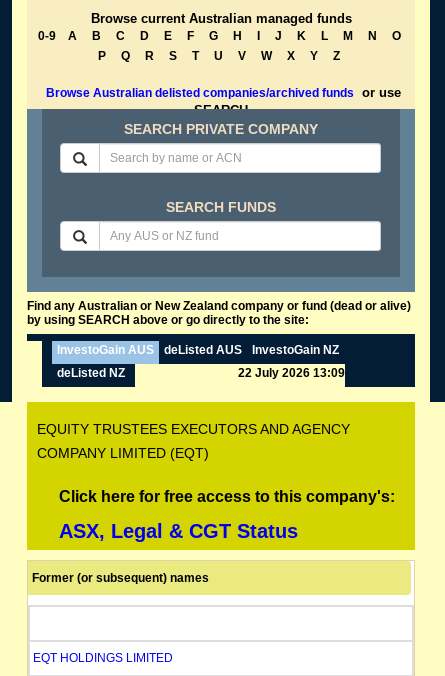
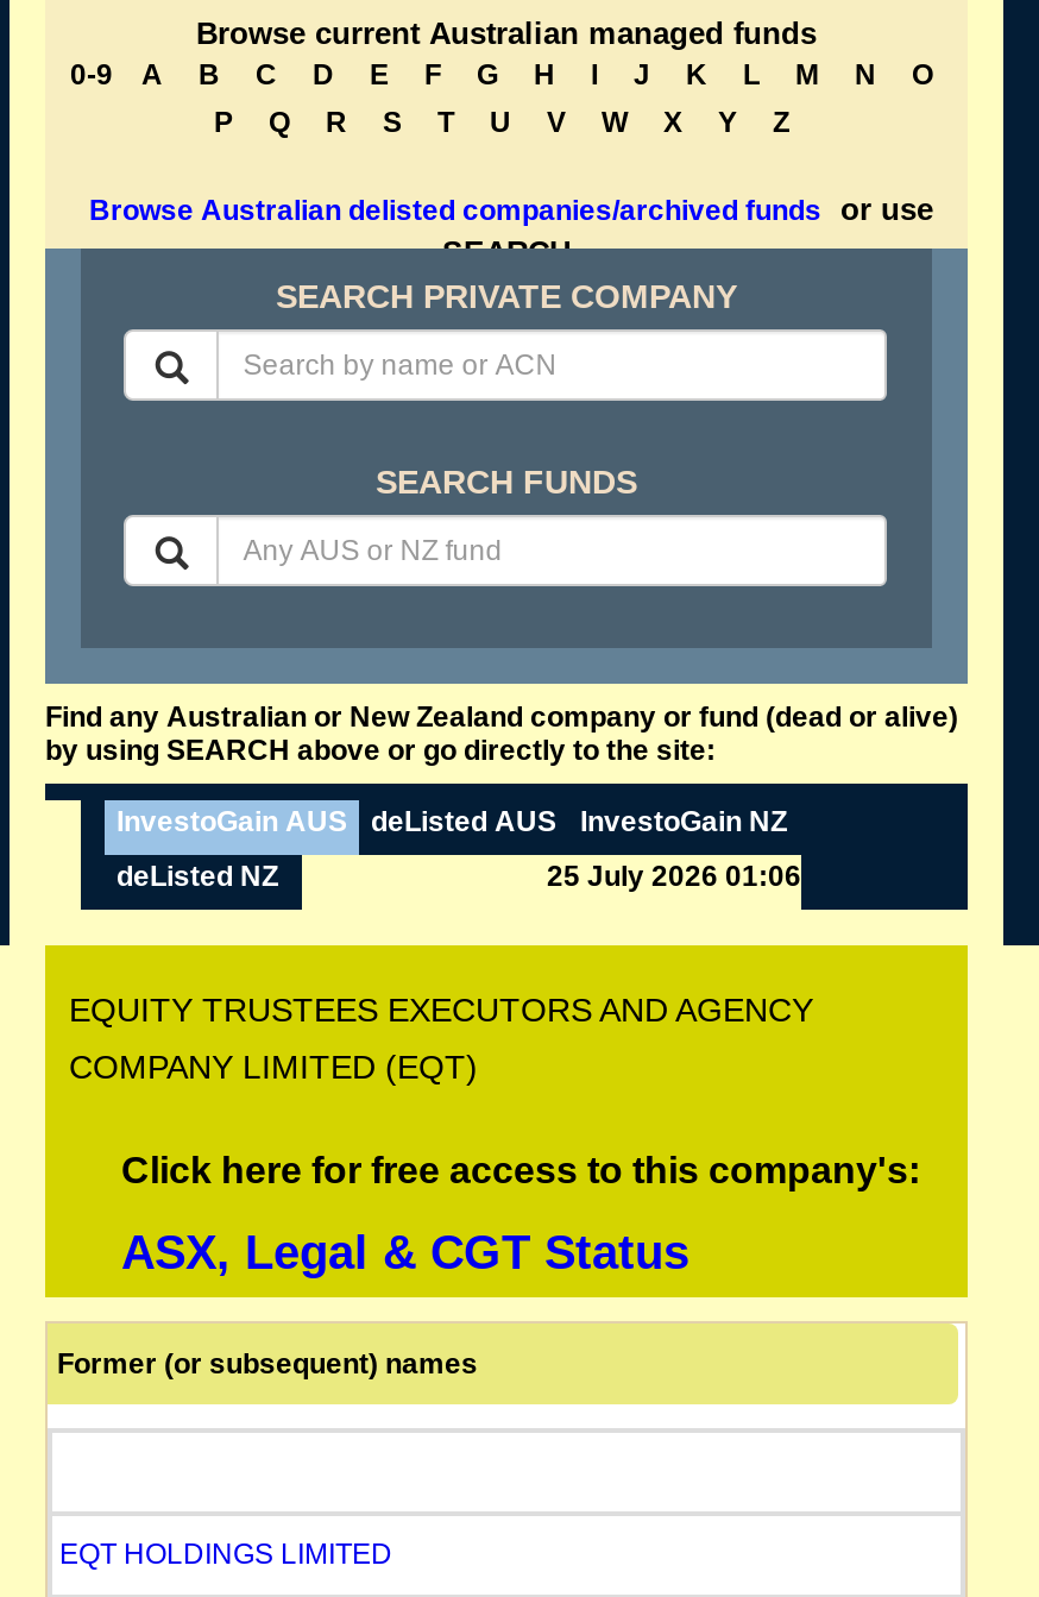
- 22 July 2026 13:09
+ 25 July 2026 01:06
